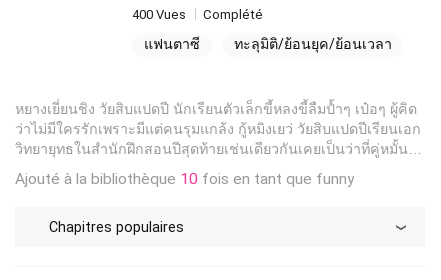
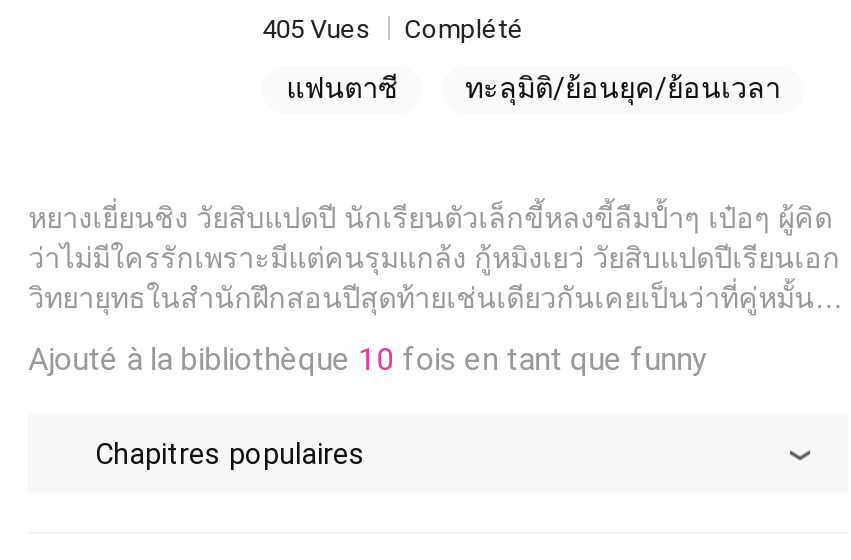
- 400 Vues Complété
+ 405 Vues Complété
